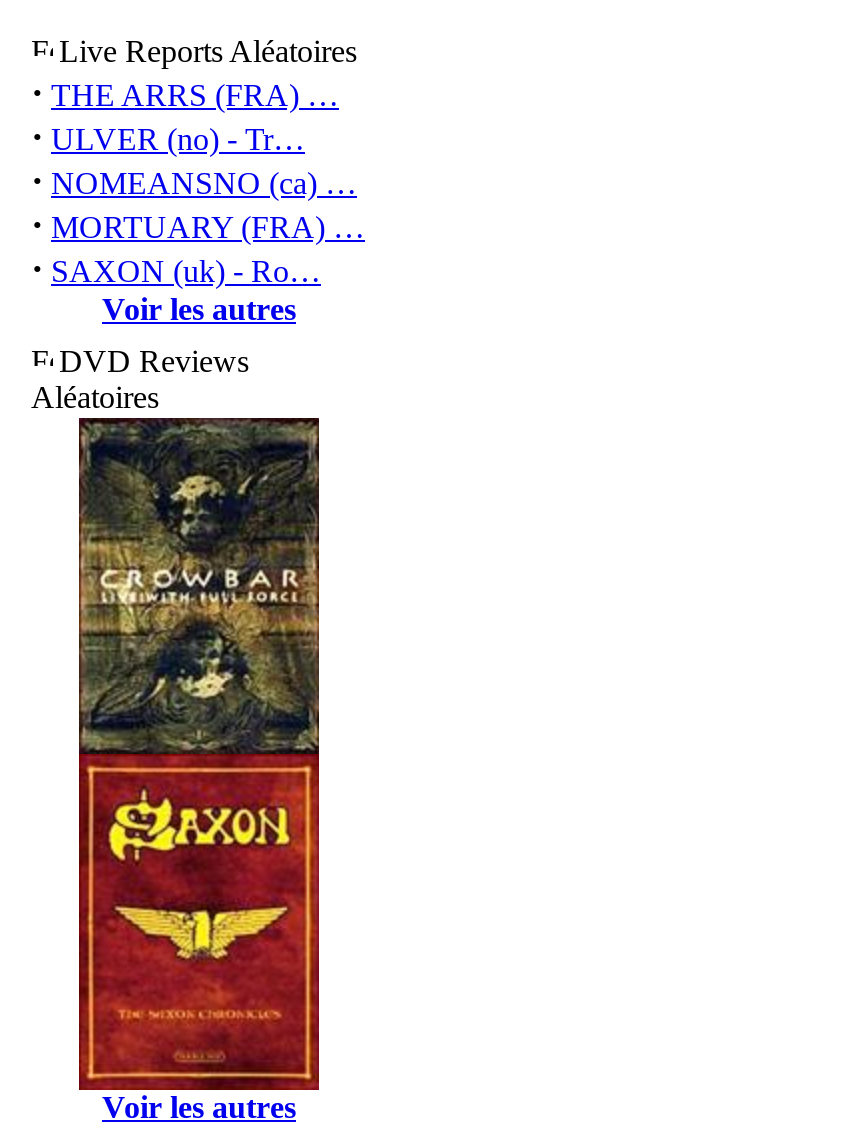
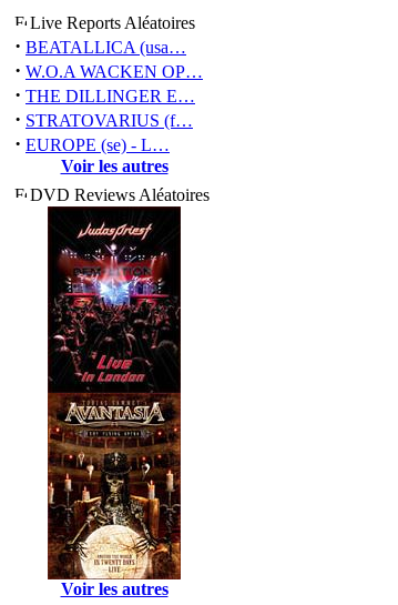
- · THE ARRS (FRA) …
- · ULVER (no) - Tr…
- · NOMEANSNO (ca) …
- · MORTUARY (FRA) …
- · SAXON (uk) - Ro…
+ · BEATALLICA (usa…
+ · W.O.A WACKEN OP…
+ · THE DILLINGER E…
+ · STRATOVARIUS (f…
+ · EUROPE (se) - L…

- [image]
+ [image]
